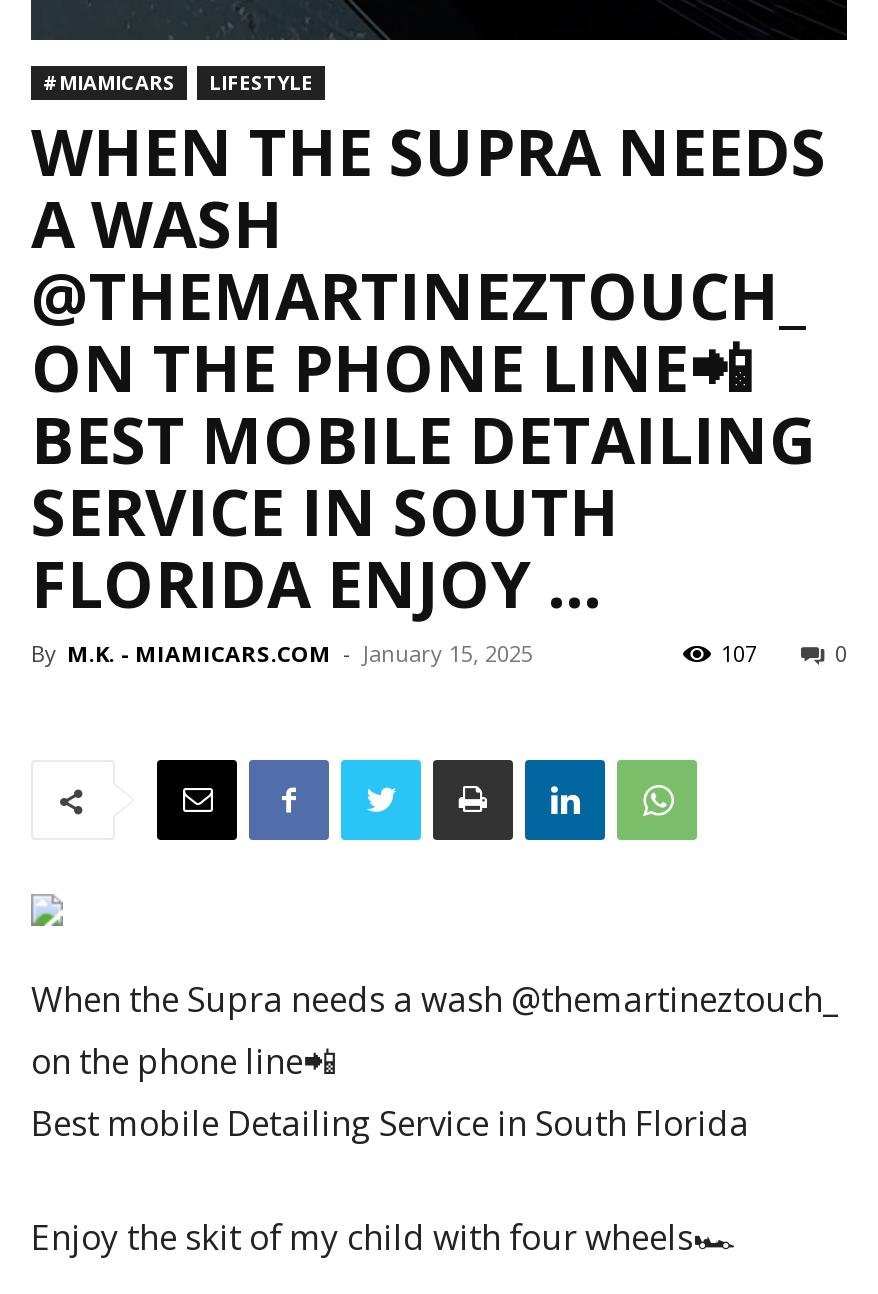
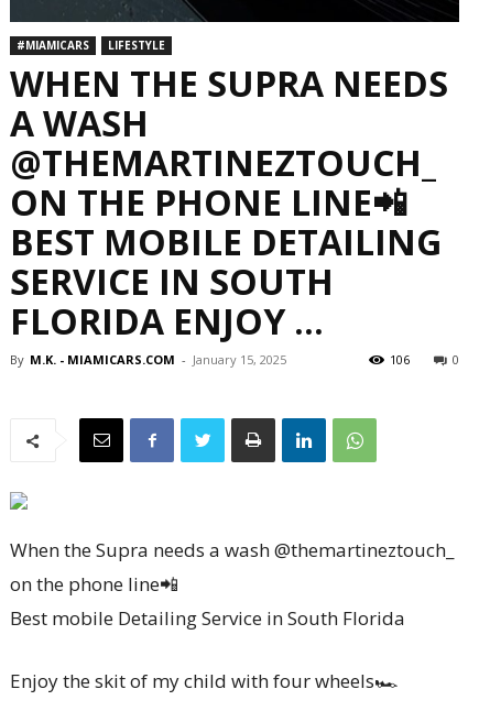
- 107
+ 106
